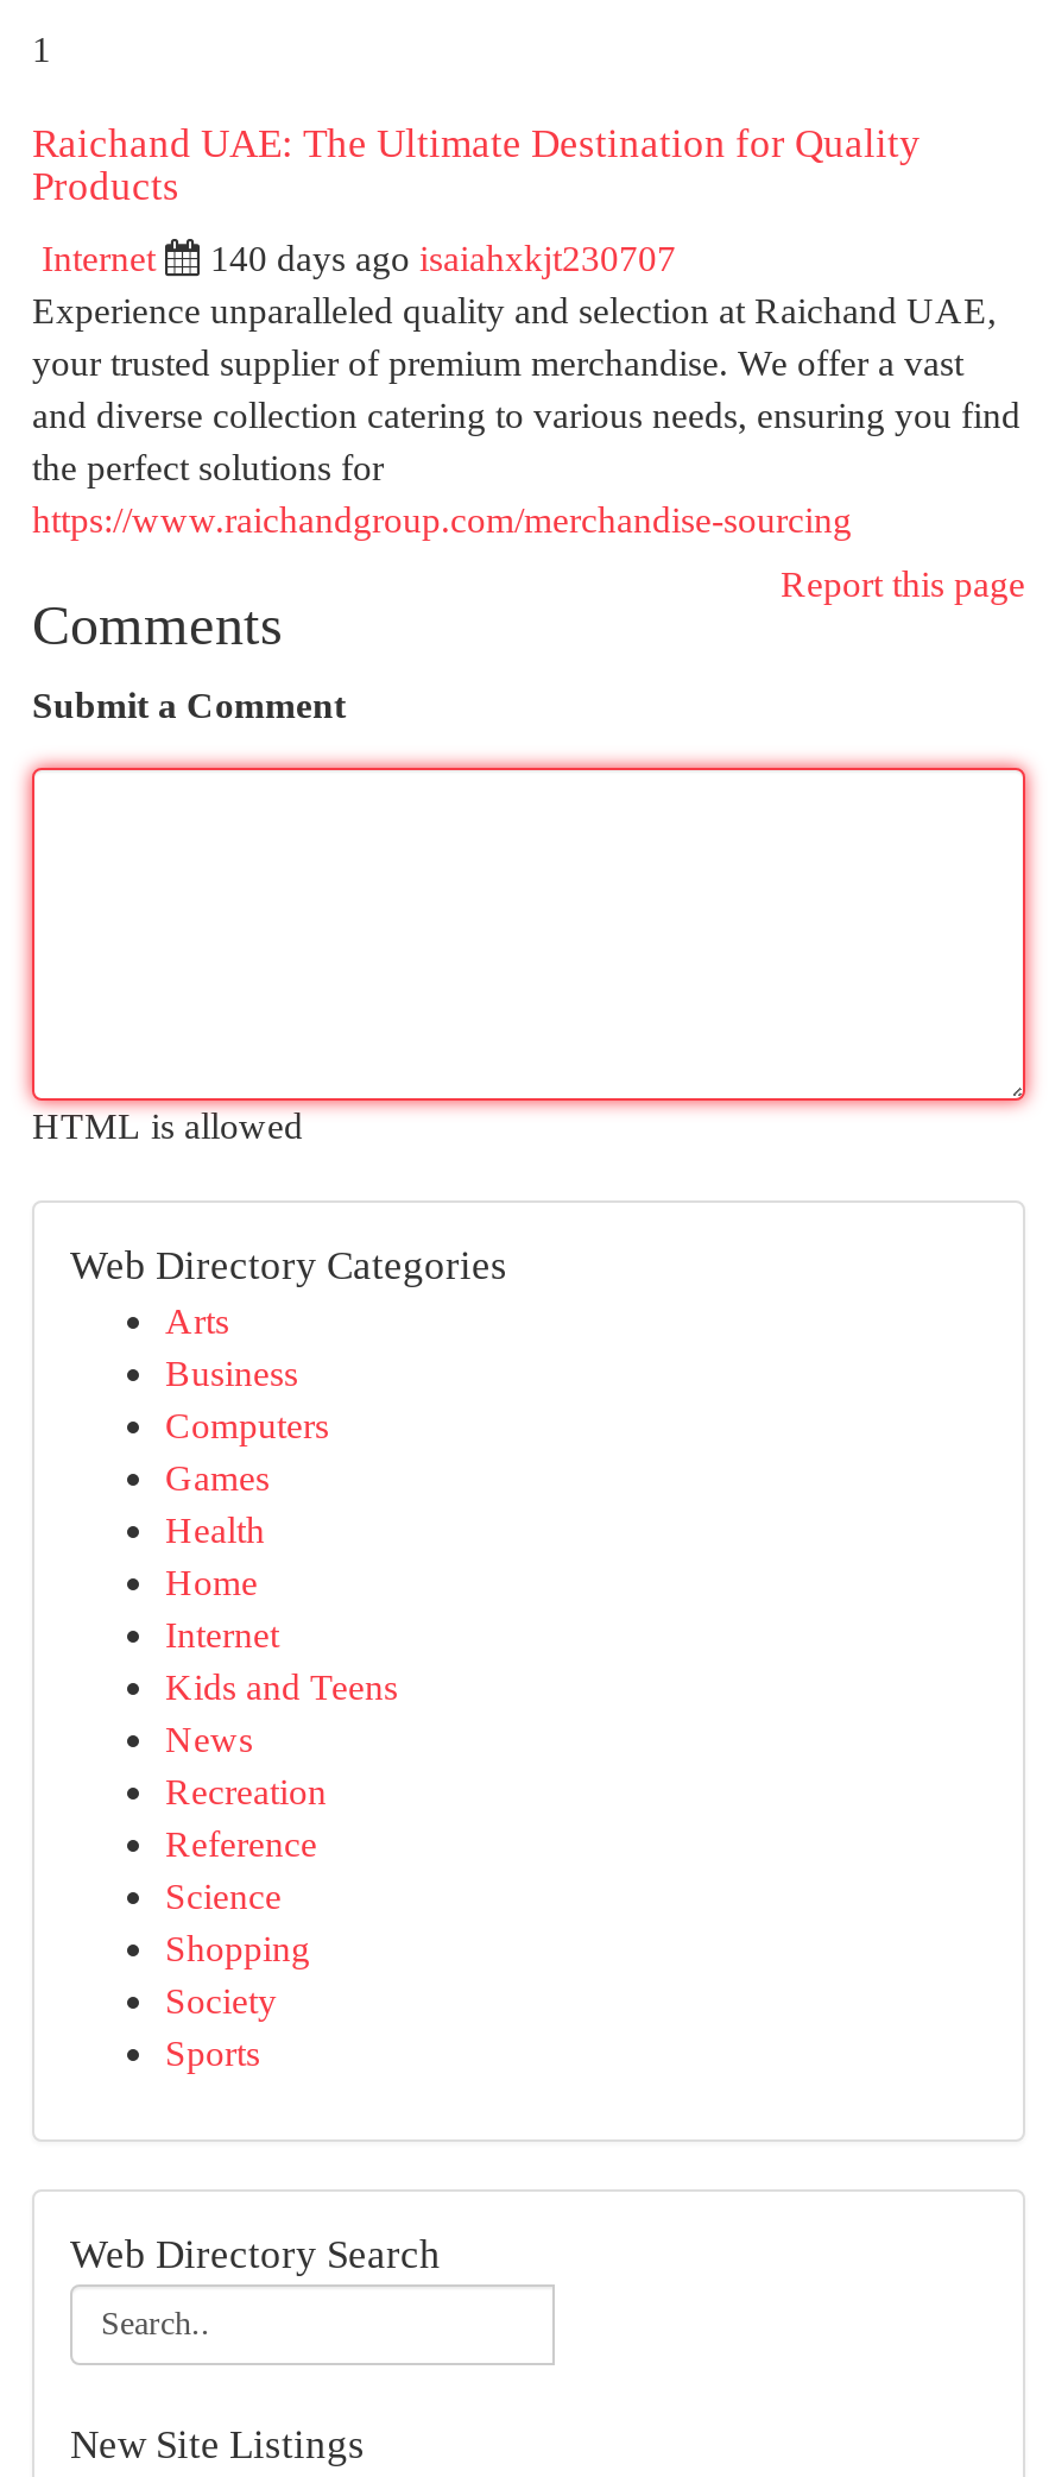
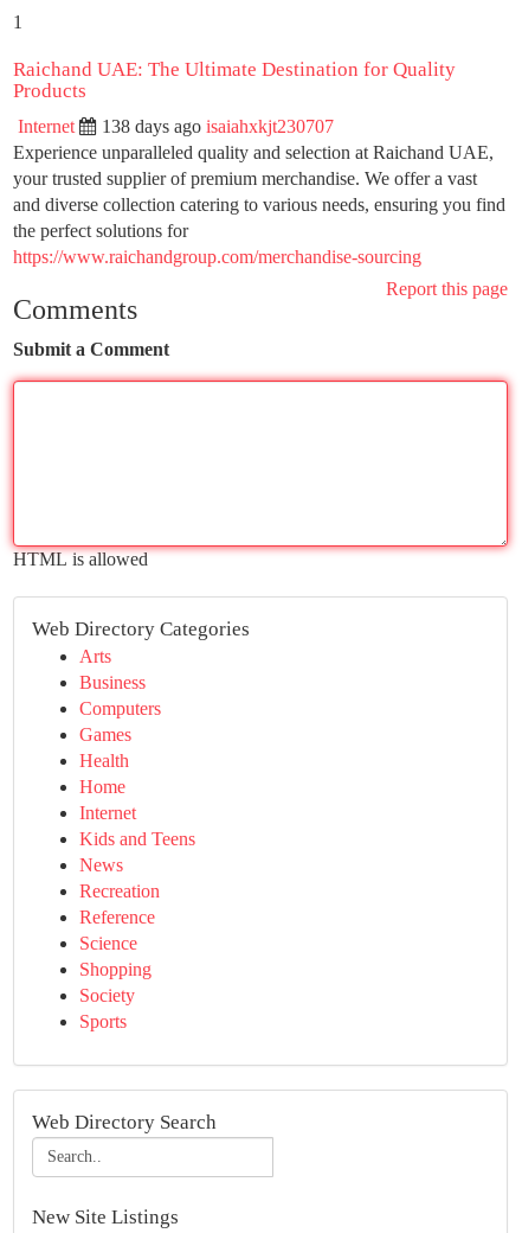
- 140 days ago isaiahxkjt230707
+ 138 days ago isaiahxkjt230707
